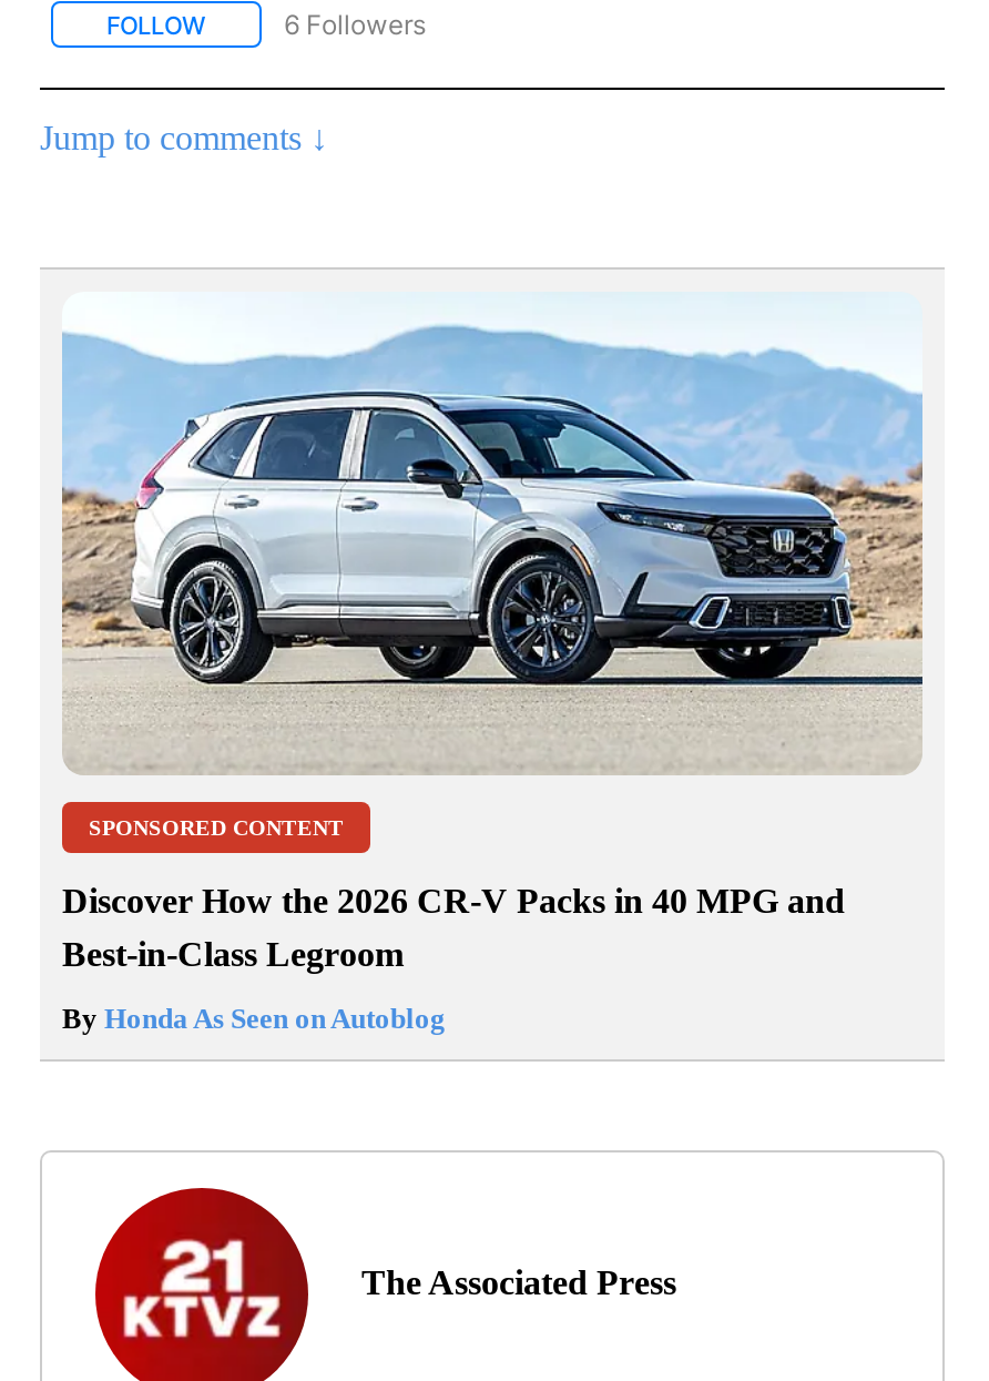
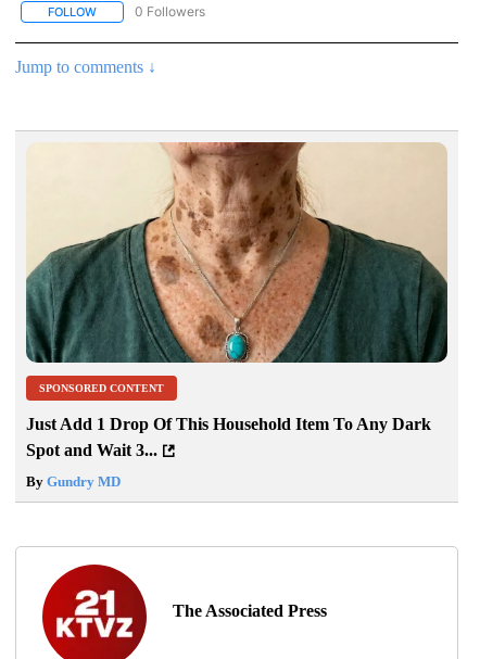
- [image]
+ [image]

- Discover How the 2026 CR-V Packs in 40 MPG and
- Best-in-Class Legroom
+ Just Add 1 Drop Of This Household Item To Any Dark
+ Spot and Wait 3...

- By Honda As Seen on Autoblog
+ By Gundry MD
